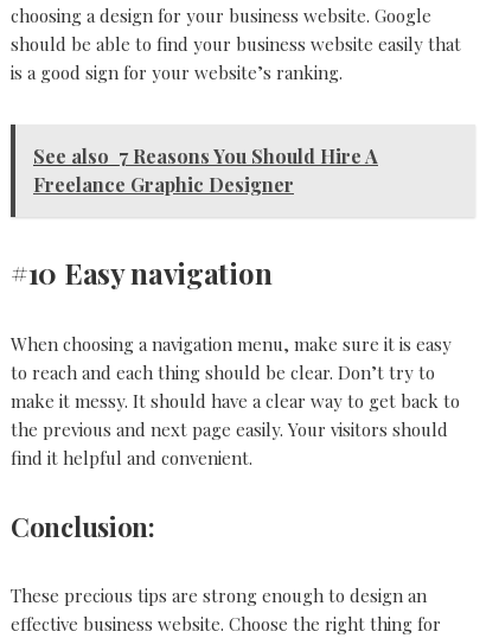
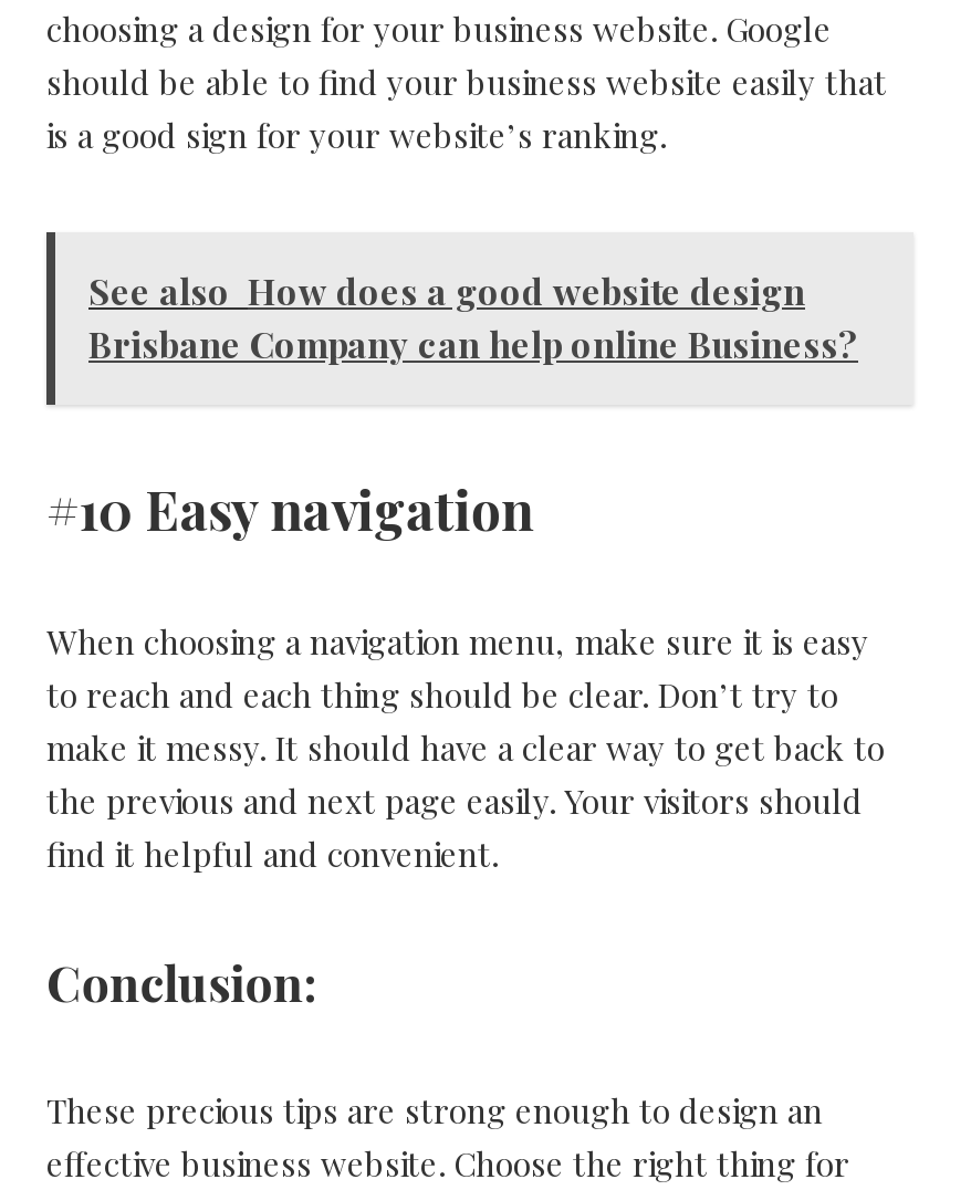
- See also 7 Reasons You Should Hire A
- Freelance Graphic Designer
+ See also How does a good website design
+ Brisbane Company can help online Business?
